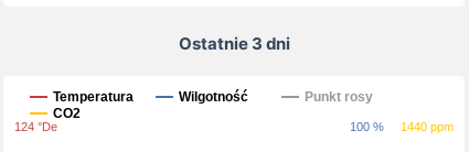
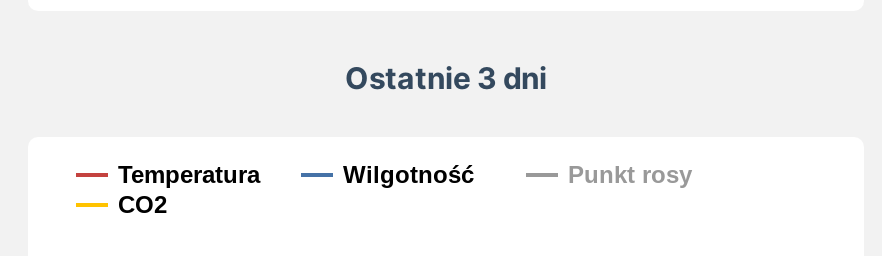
- 124 °De

- 100 %

- 1440 ppm
